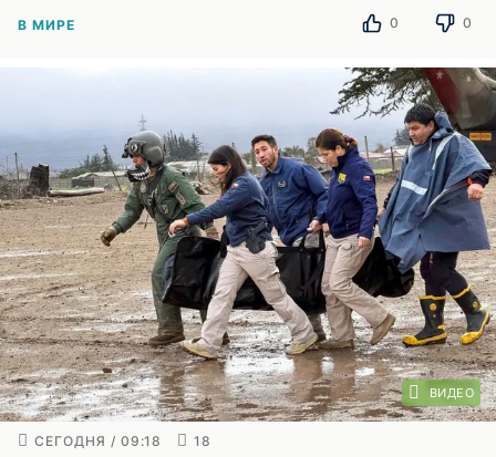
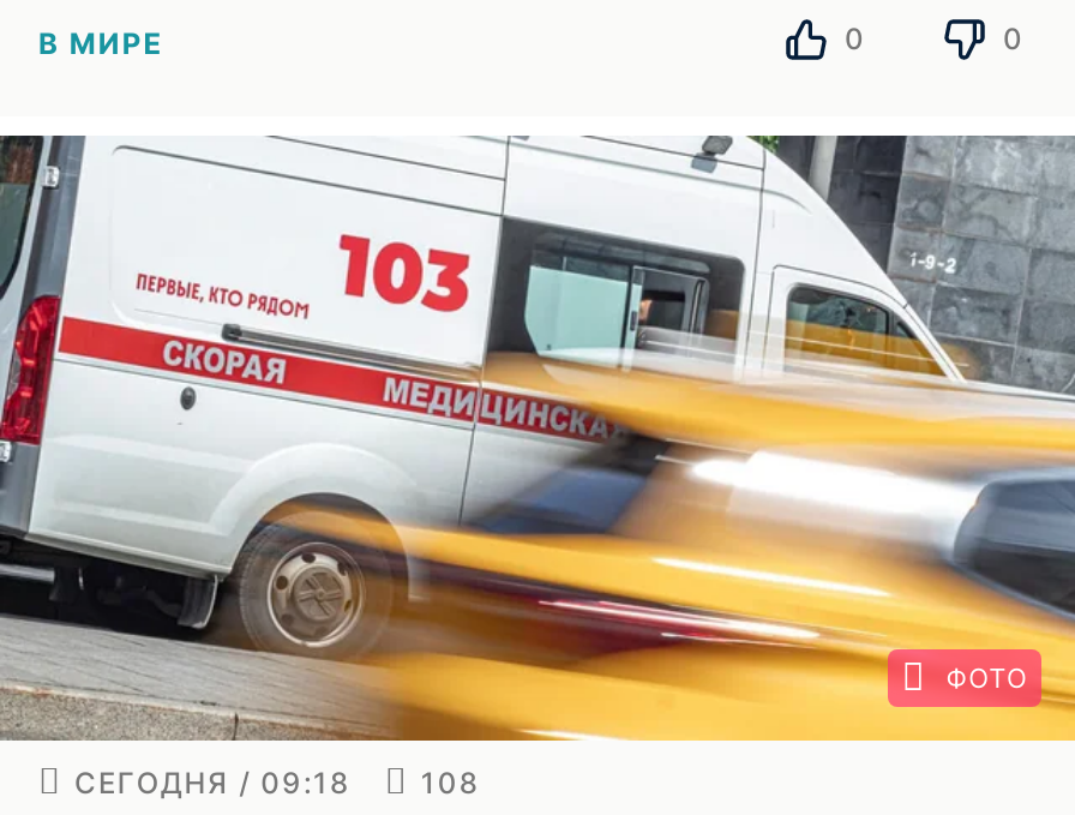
- [image]
- ВИДЕО
+ [image]
+ ФОТО

- СЕГОДНЯ / 09:18 18
+ СЕГОДНЯ / 09:18 108
